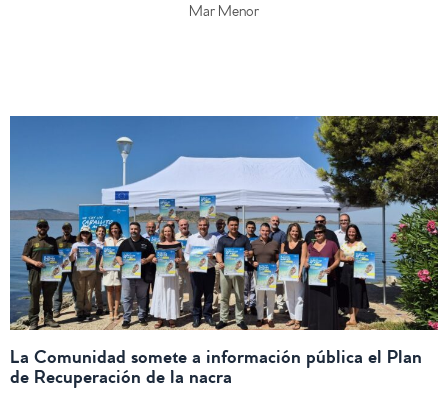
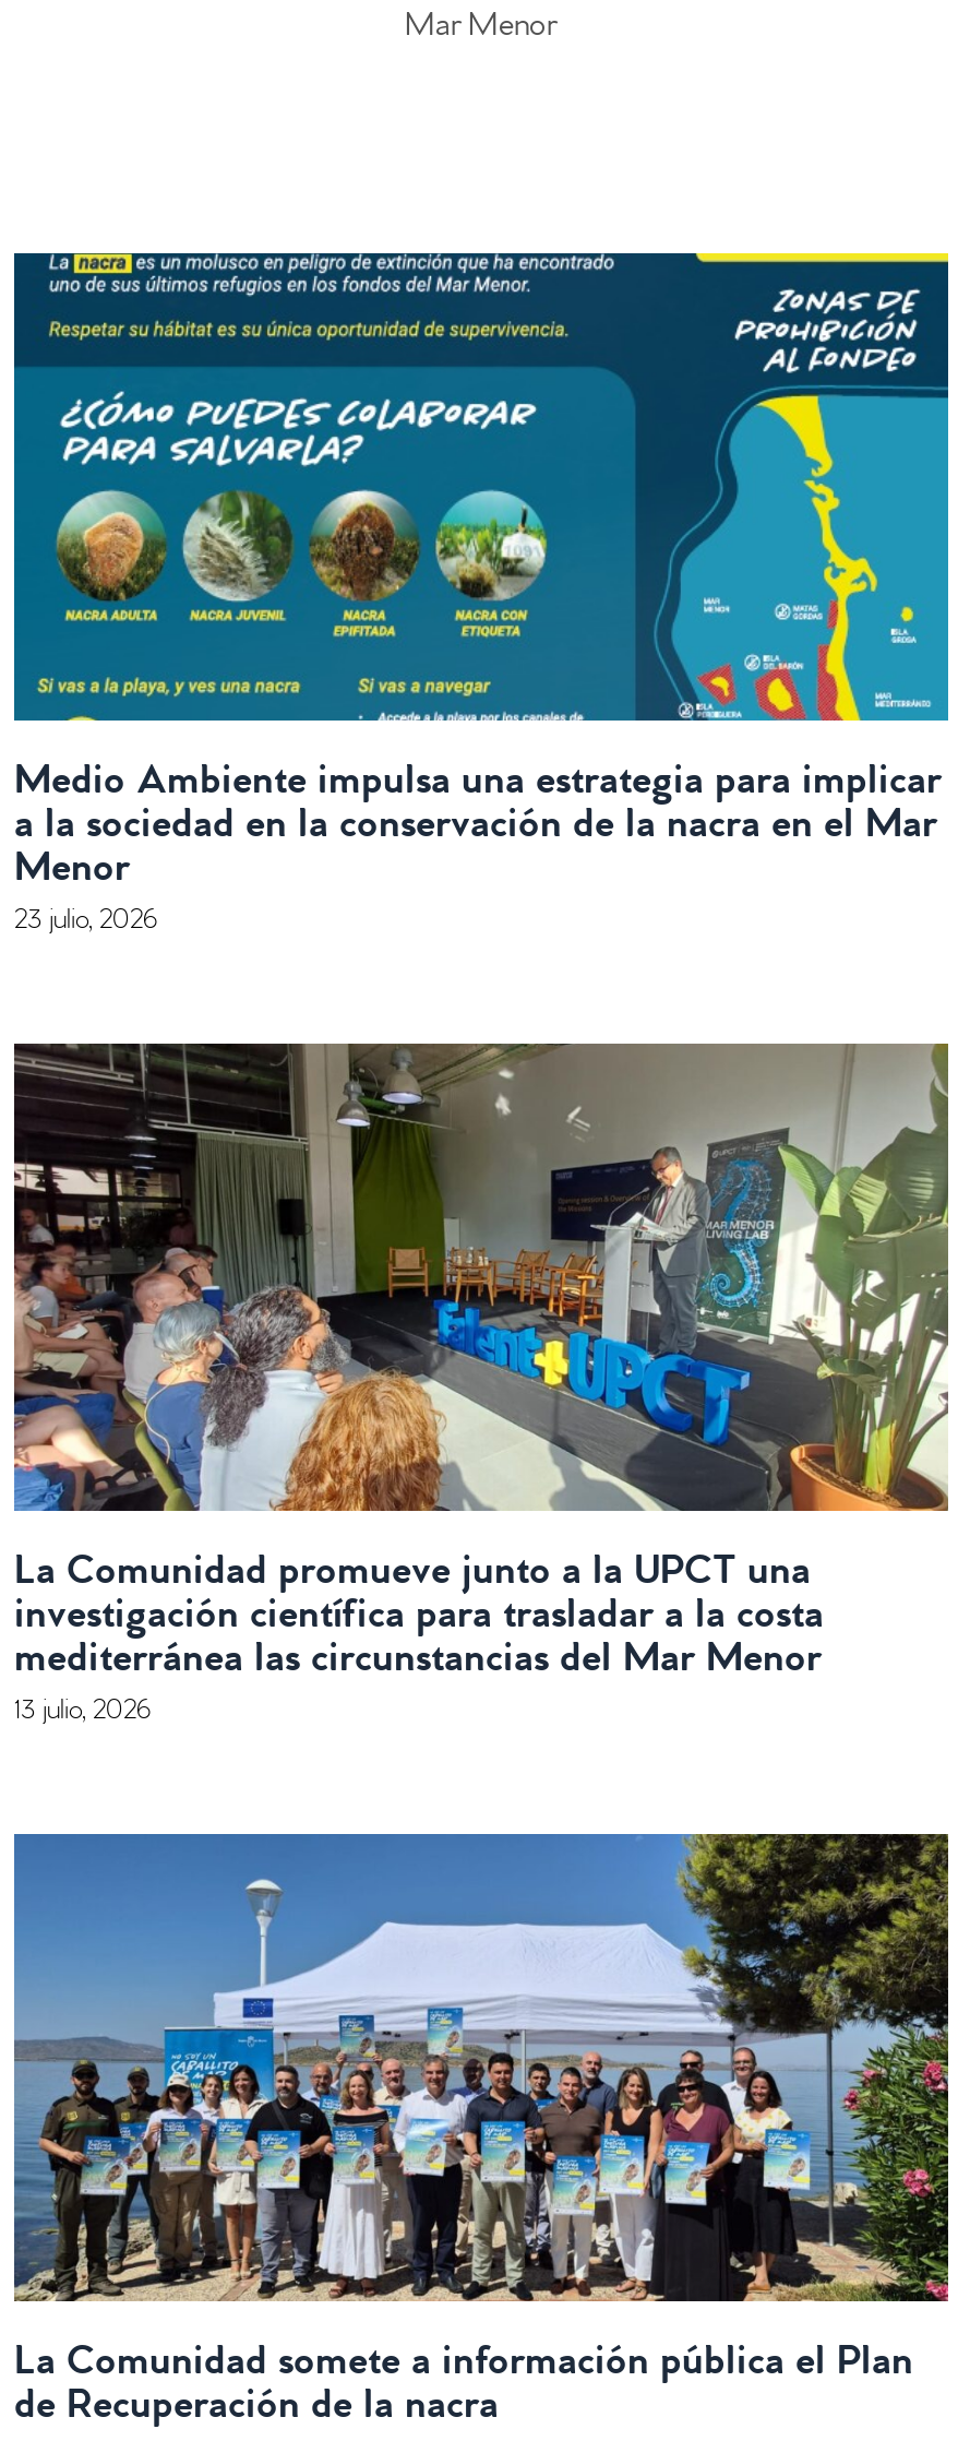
+ [image]
+ Medio Ambiente impulsa una estrategia para implicar
+ a la sociedad en la conservación de la nacra en el Mar
+ Menor
+ 23 julio, 2026

+ [image]
+ La Comunidad promueve junto a la UPCT una
+ investigación científica para trasladar a la costa
+ mediterránea las circunstancias del Mar Menor
+ 13 julio, 2026
